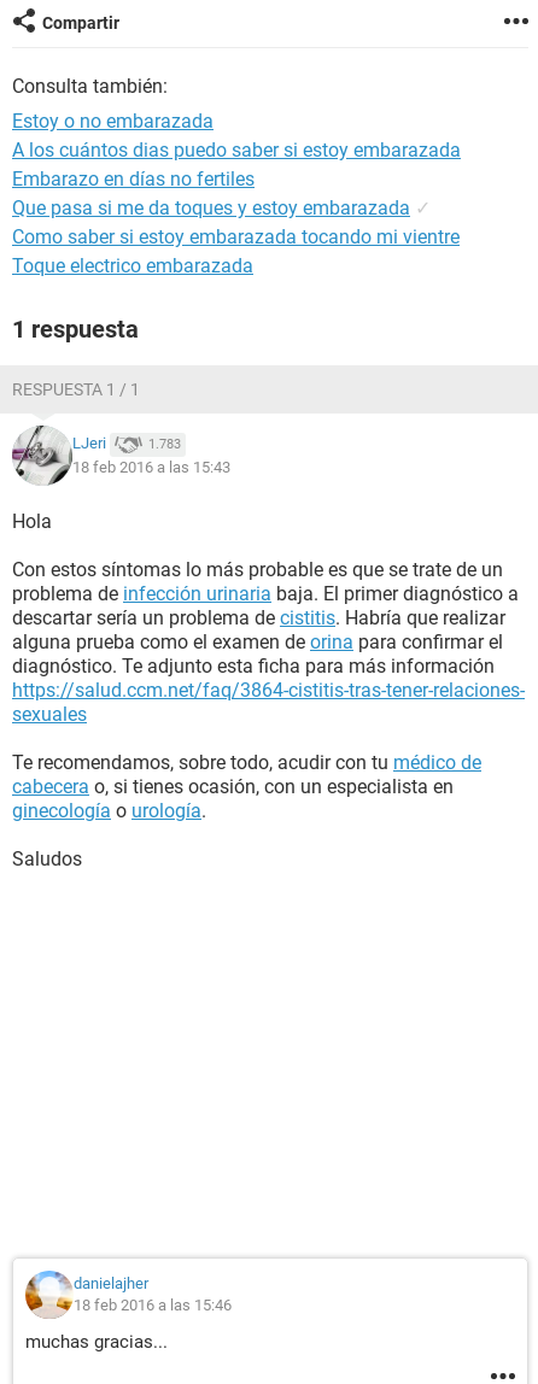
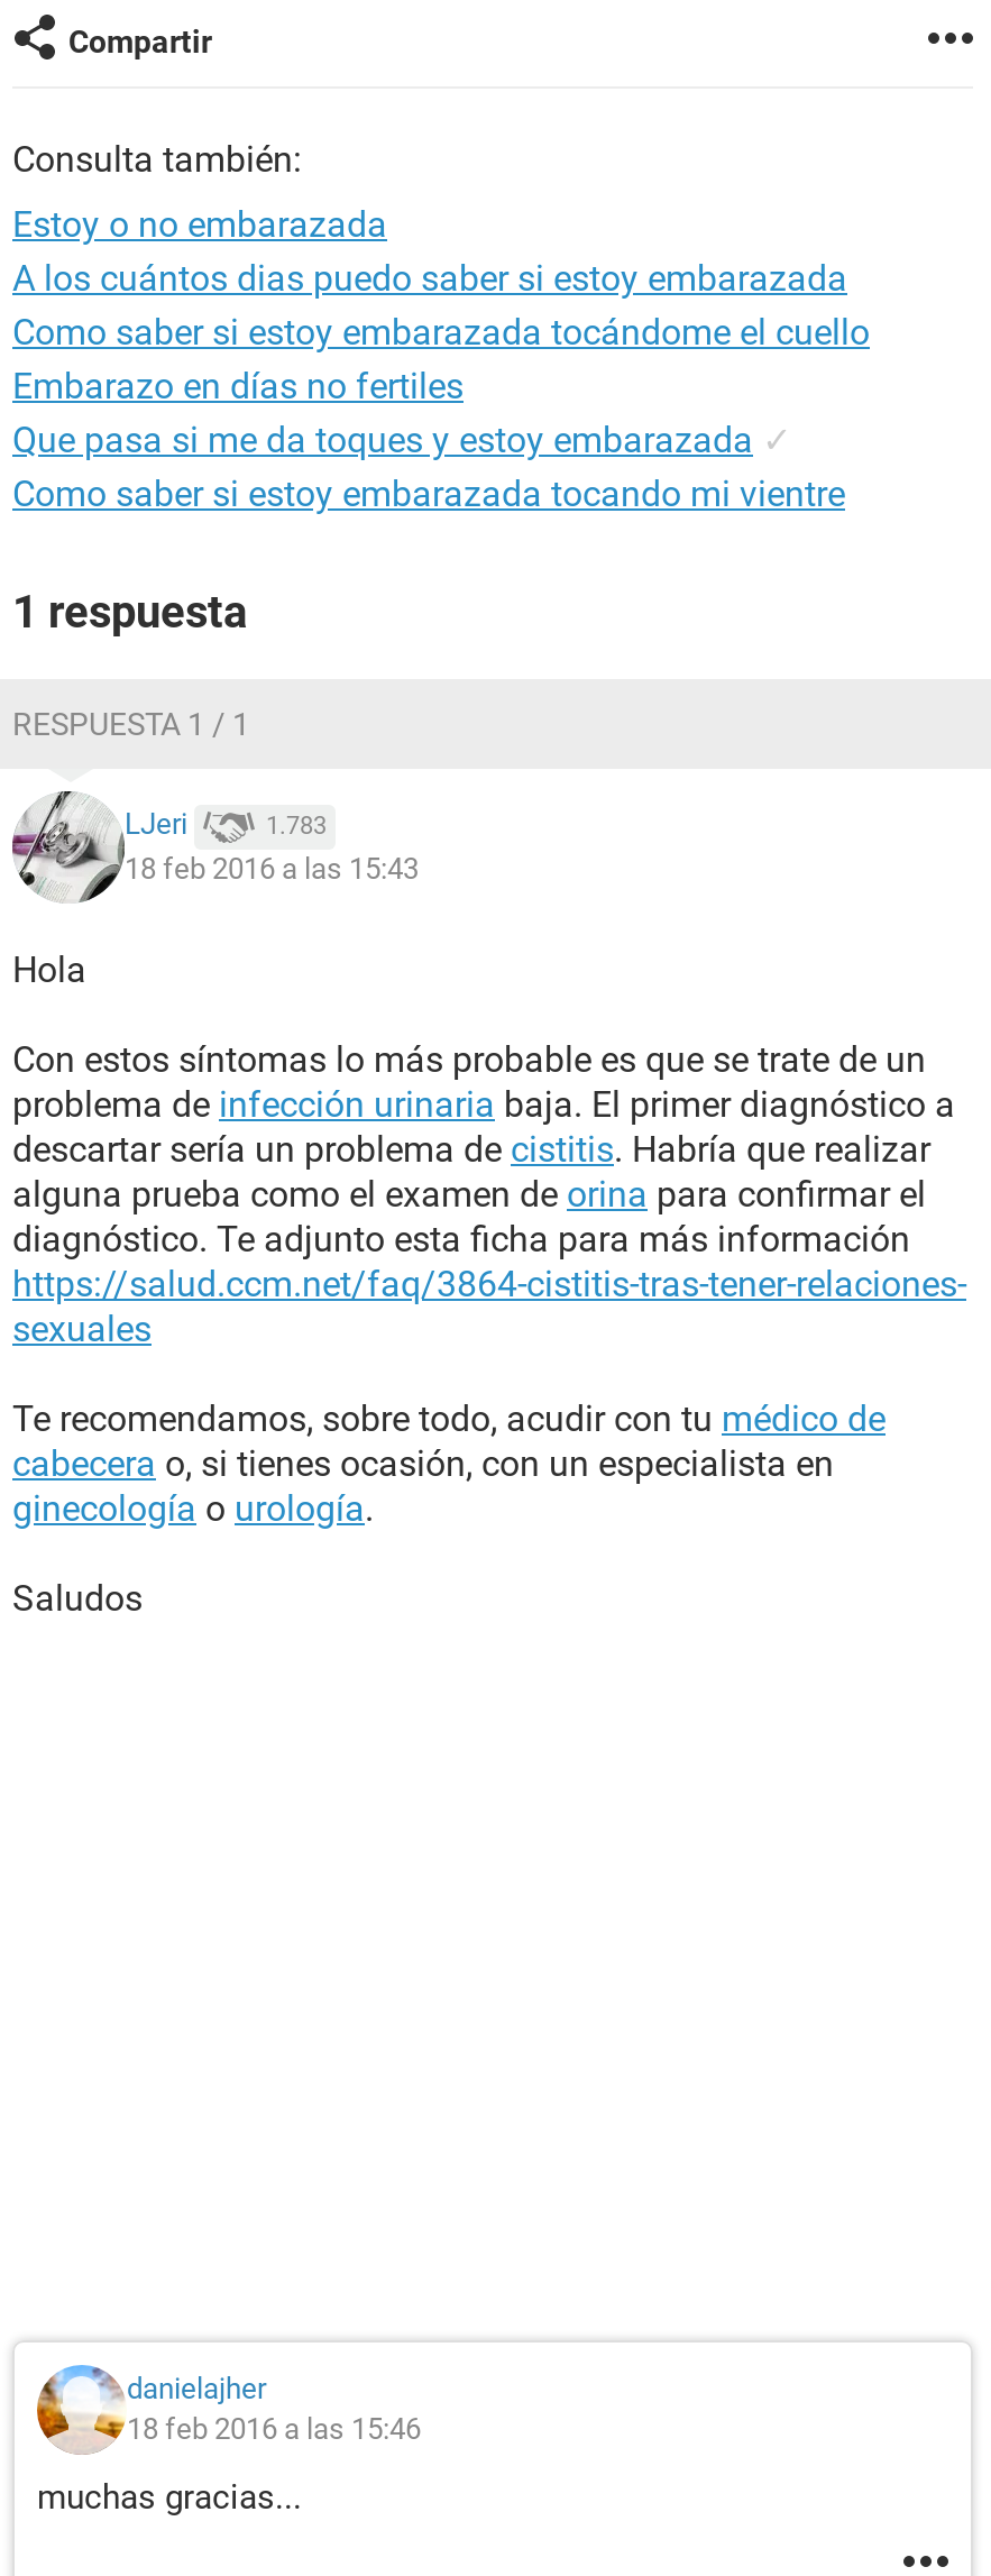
+ Como saber si estoy embarazada tocándome el cuello

moved down: Embarazo en días no fertiles | Como saber si estoy embarazada tocando mi vientre

- Toque electrico embarazada
